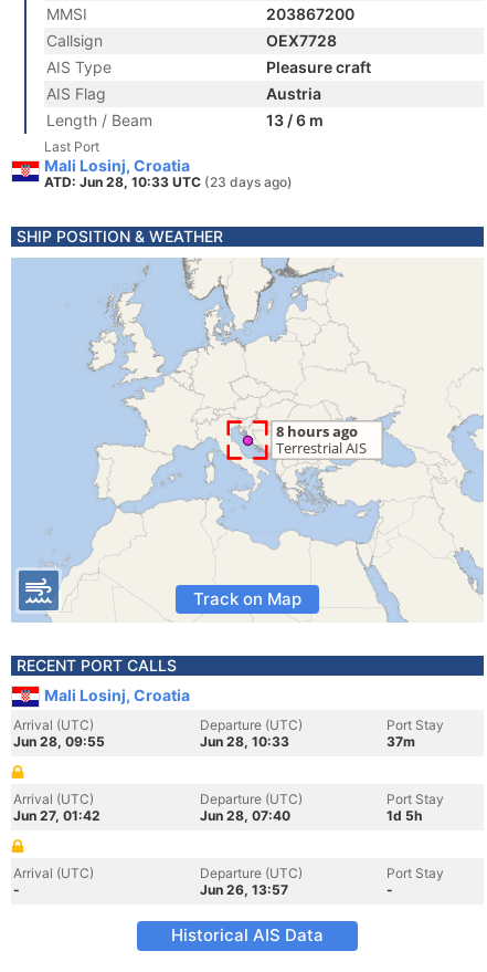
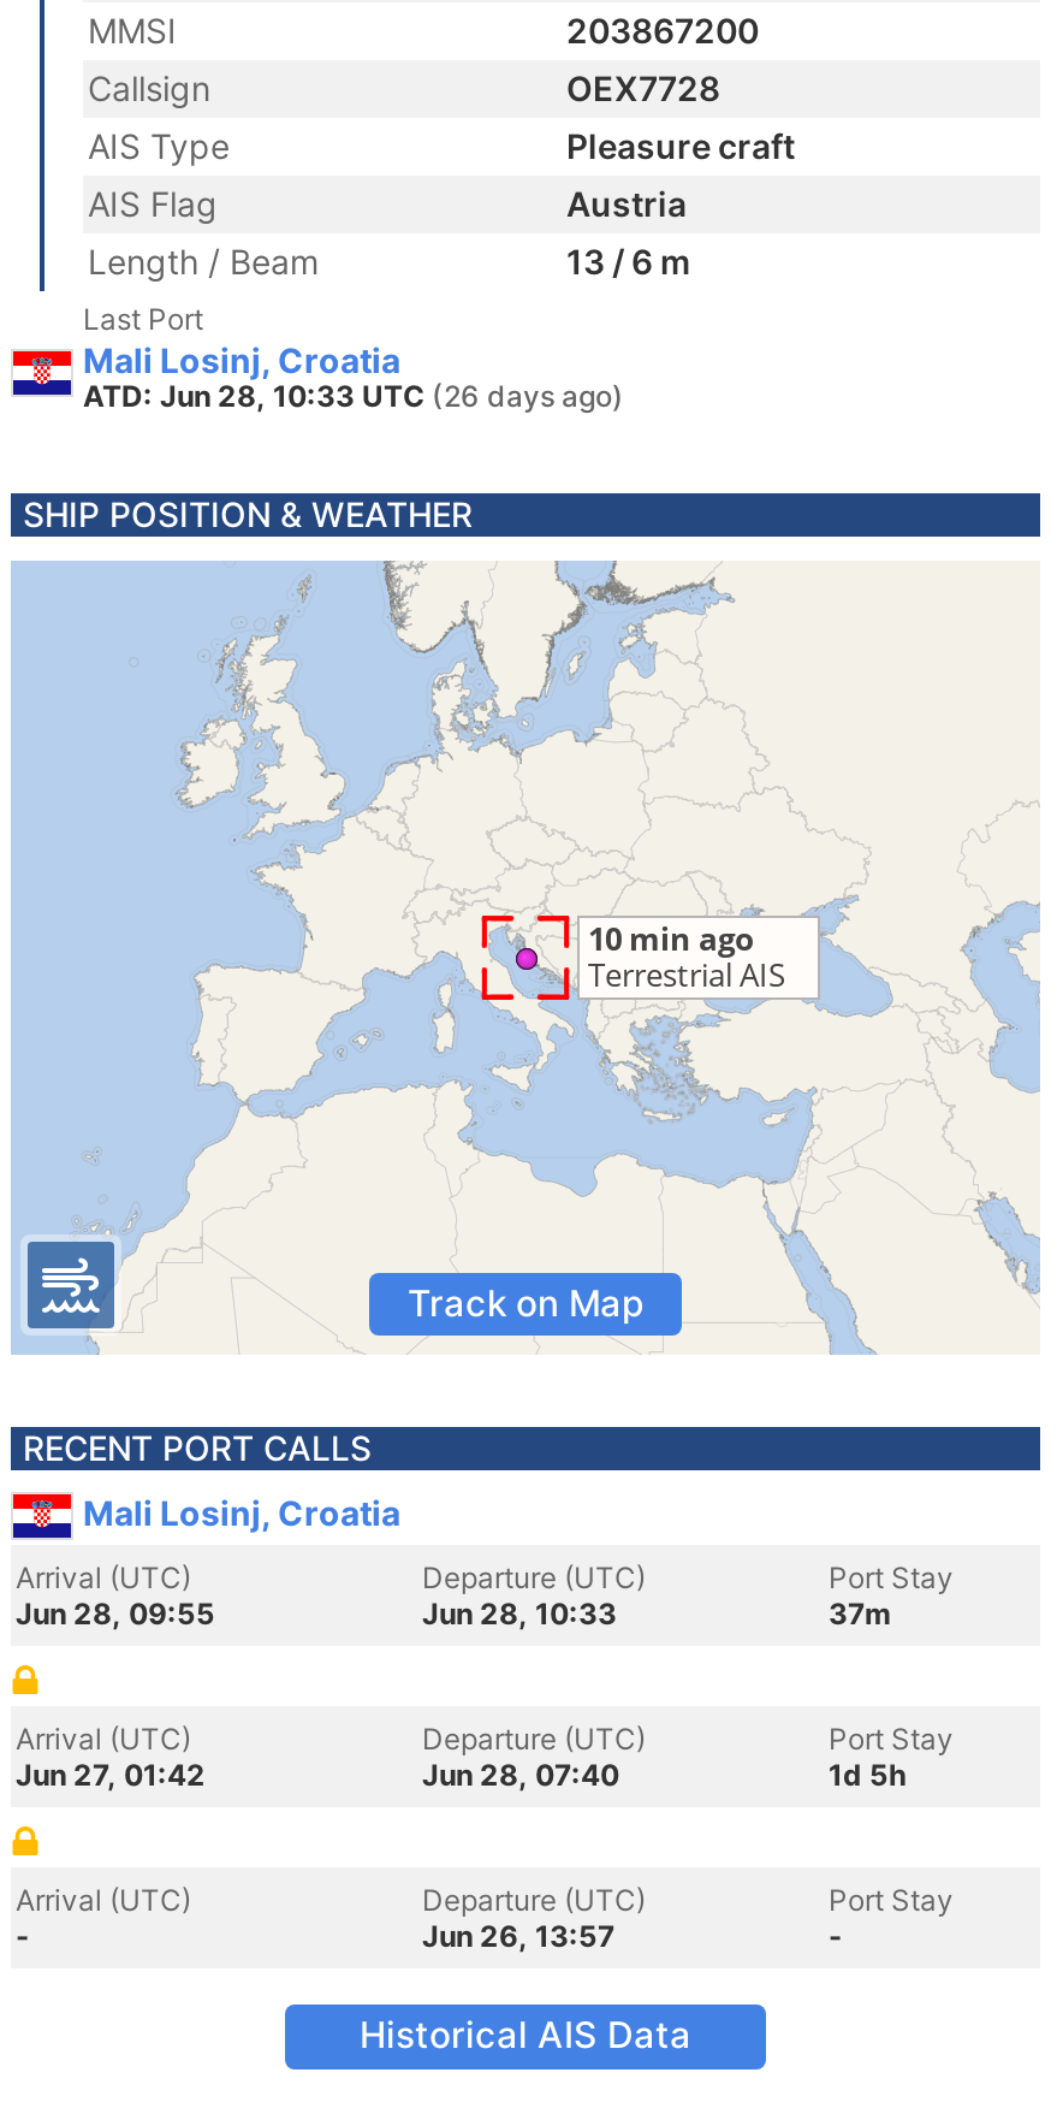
- ATD: Jun 28, 10:33 UTC (23 days ago)
+ ATD: Jun 28, 10:33 UTC (26 days ago)
